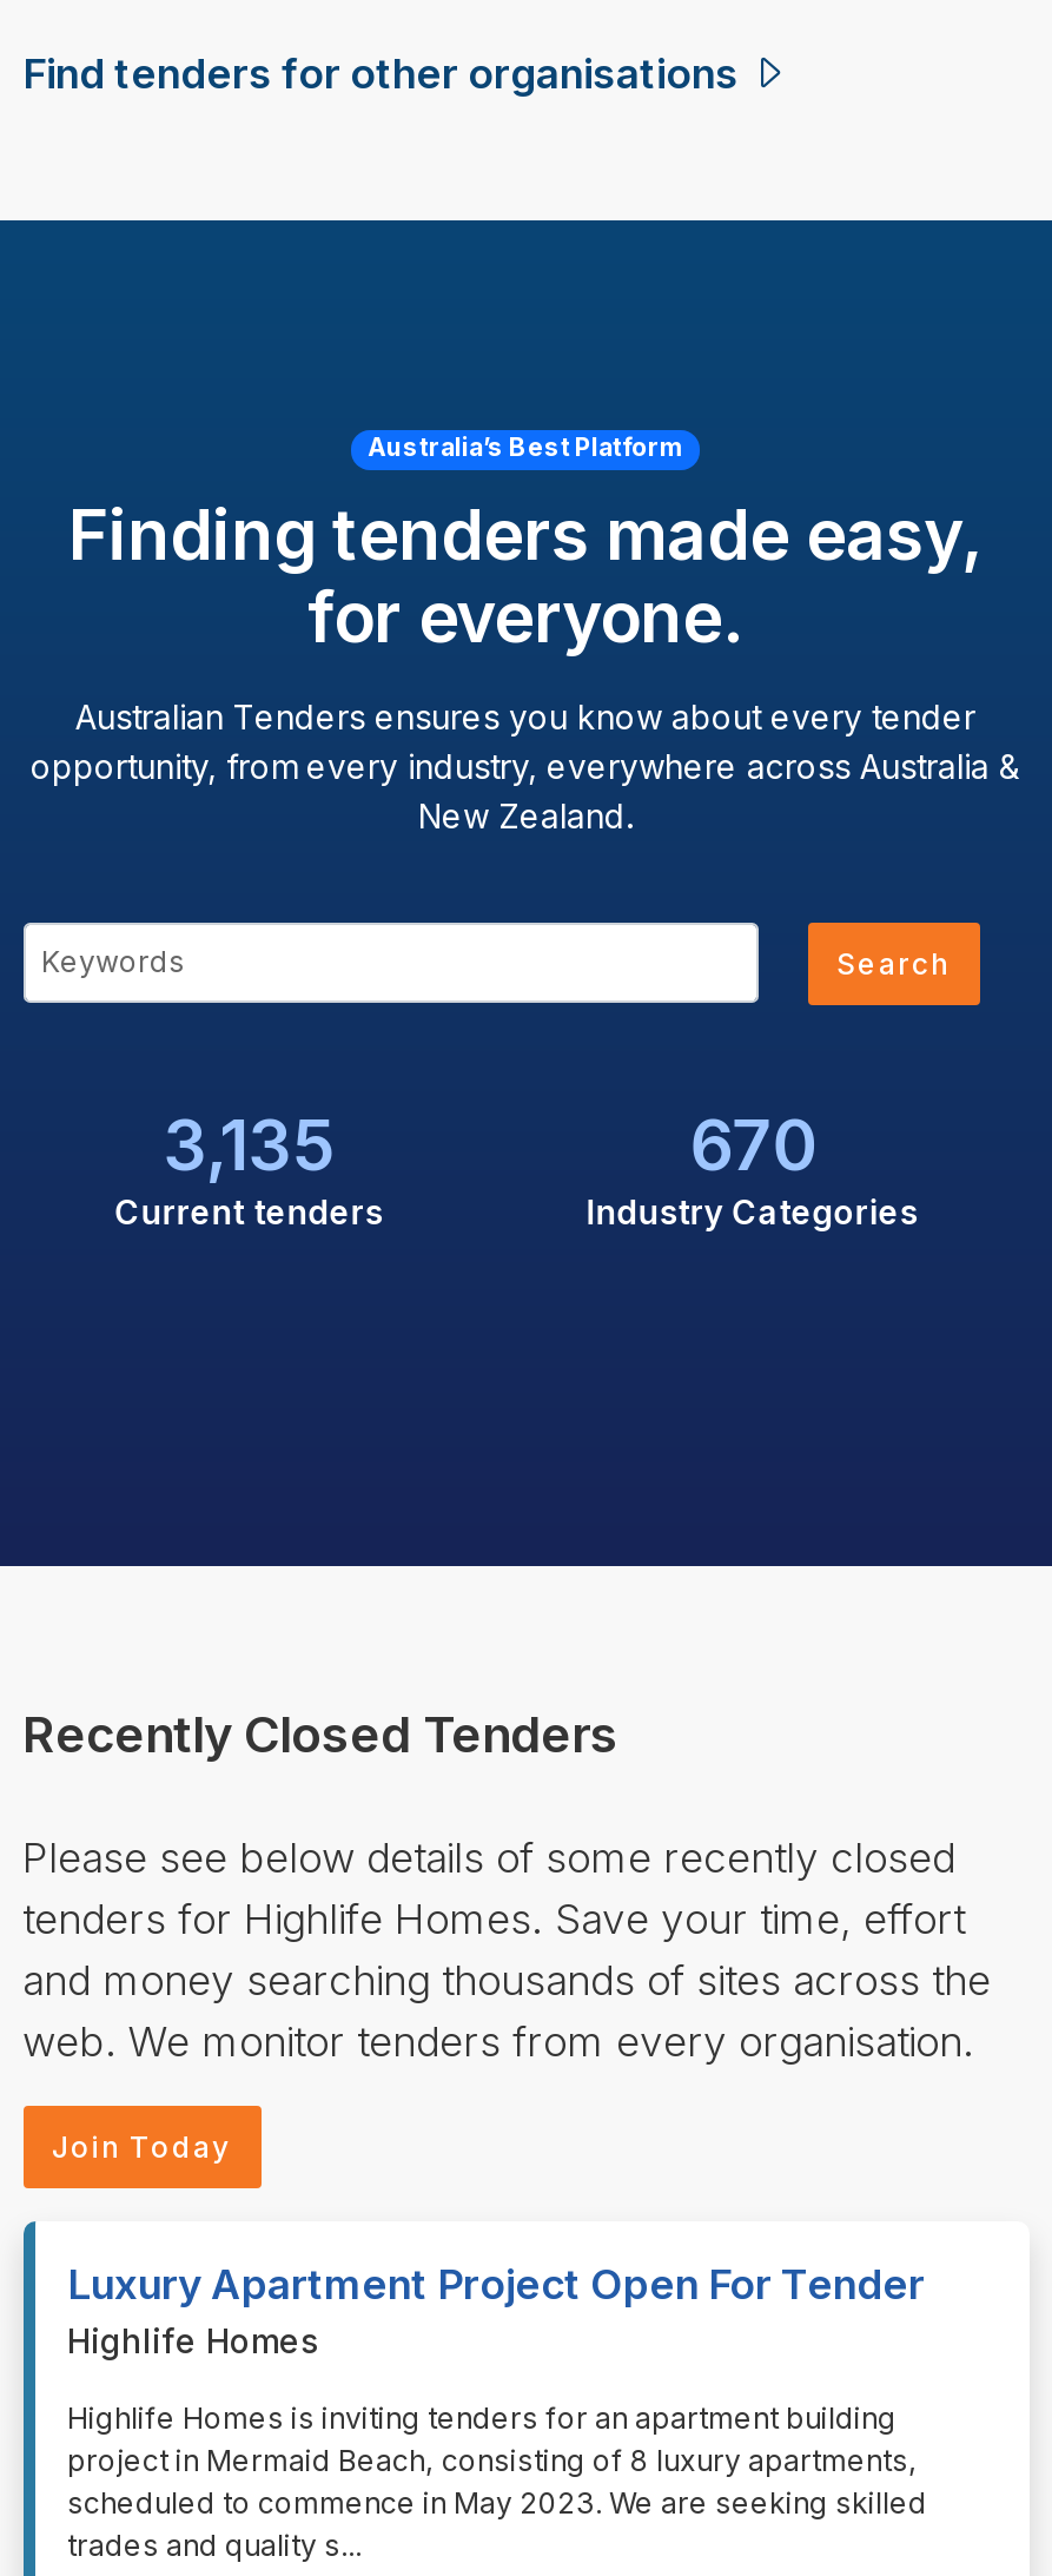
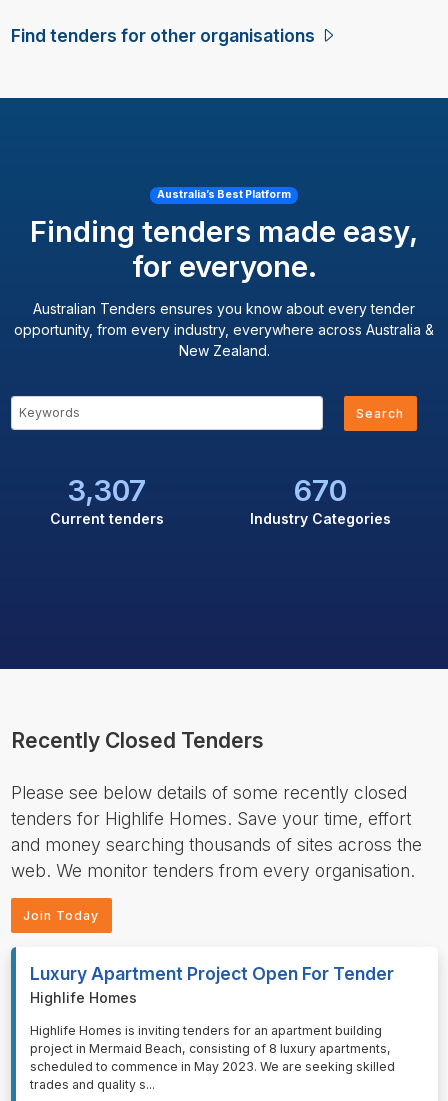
- 3,135
+ 3,307
